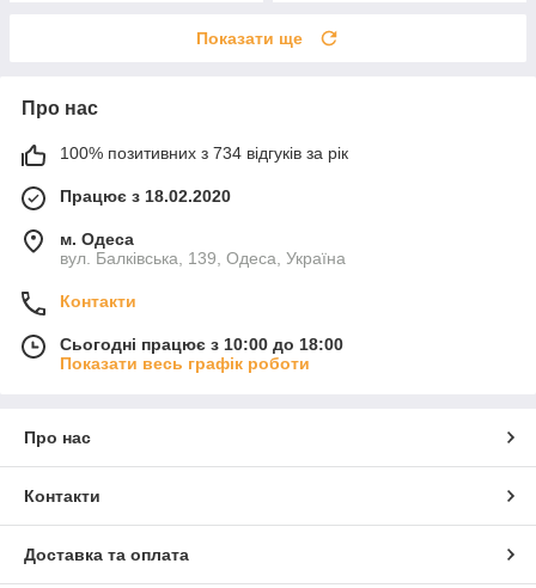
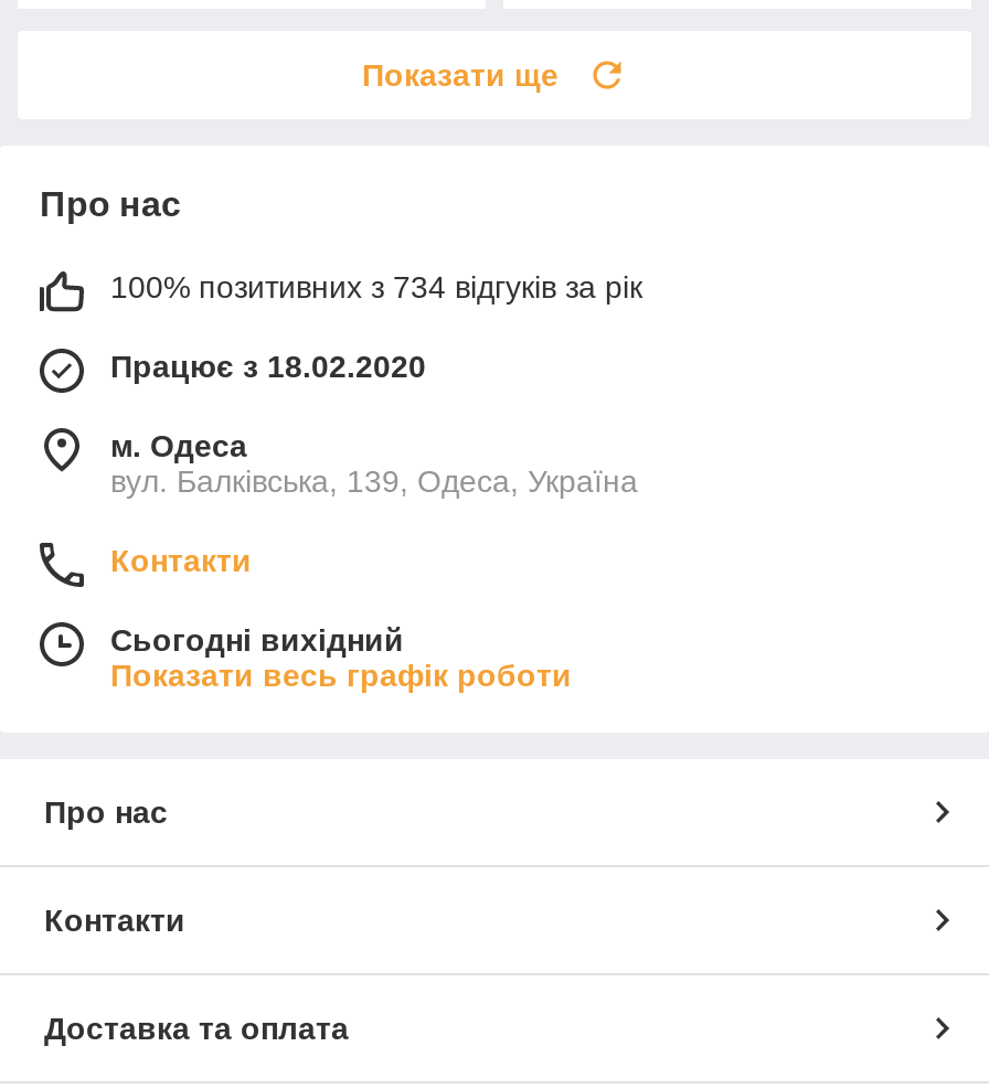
- Сьогодні працює з 10:00 до 18:00
+ Сьогодні вихідний
